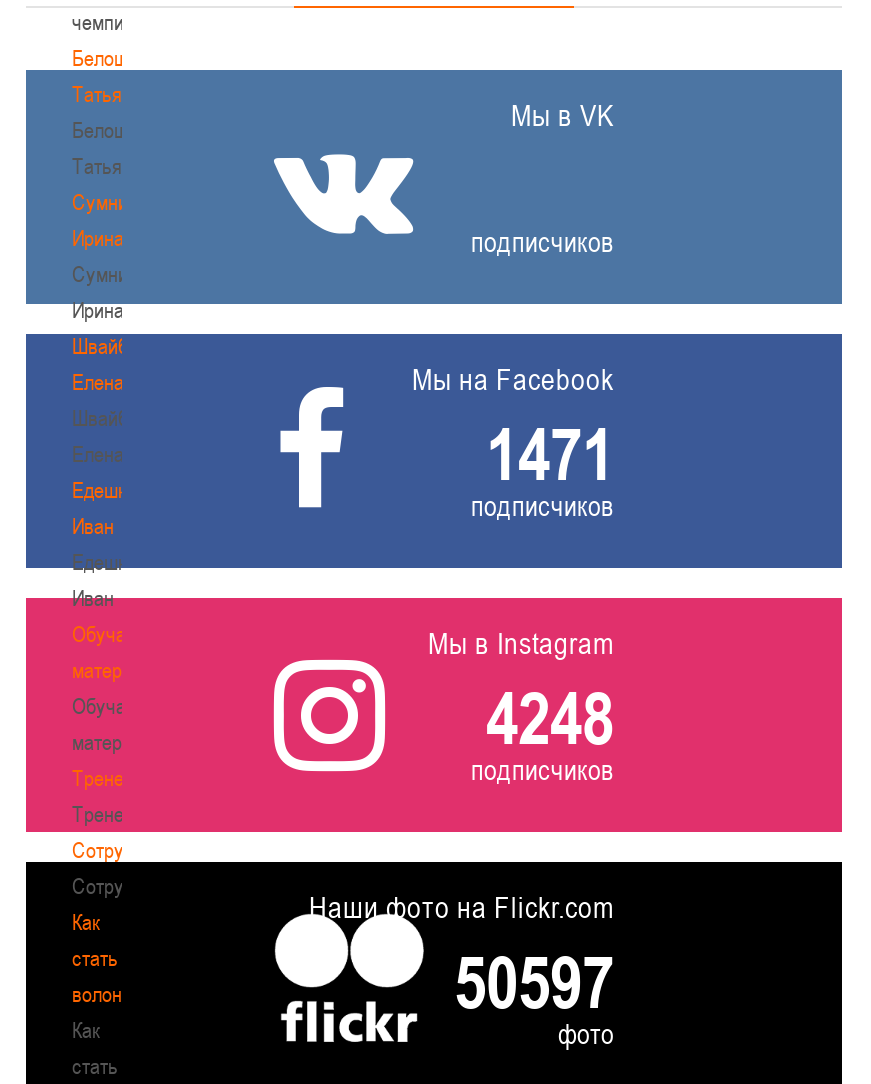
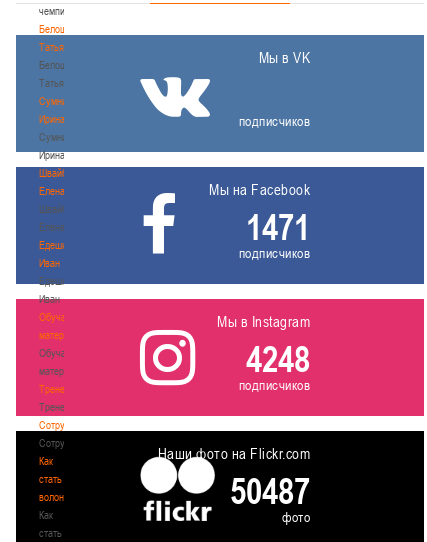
- 50597
+ 50487
